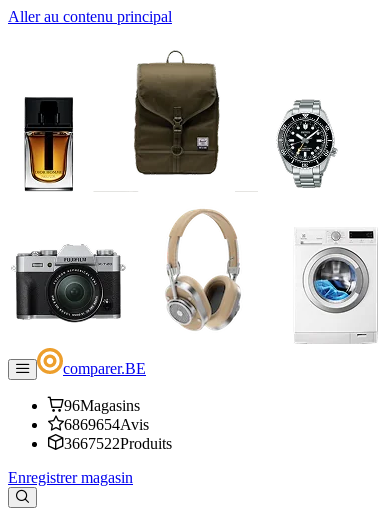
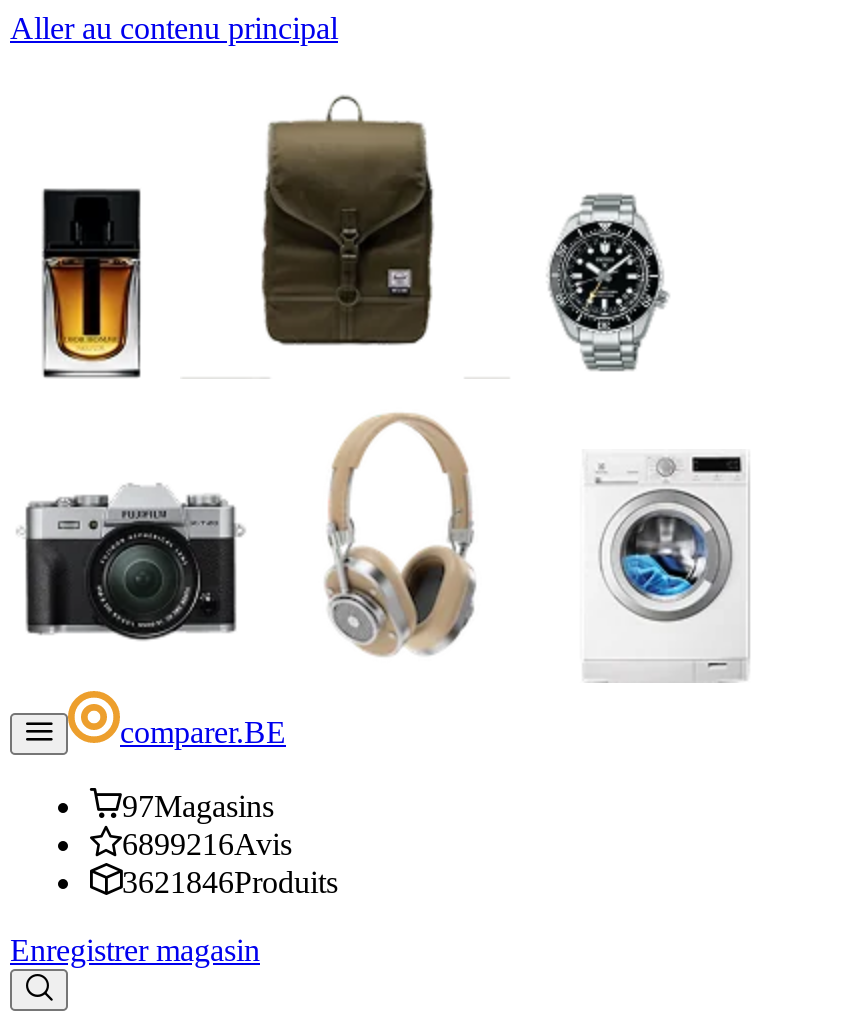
- 96Magasins
+ 97Magasins

- 6869654Avis
+ 6899216Avis

- 3667522Produits
+ 3621846Produits
